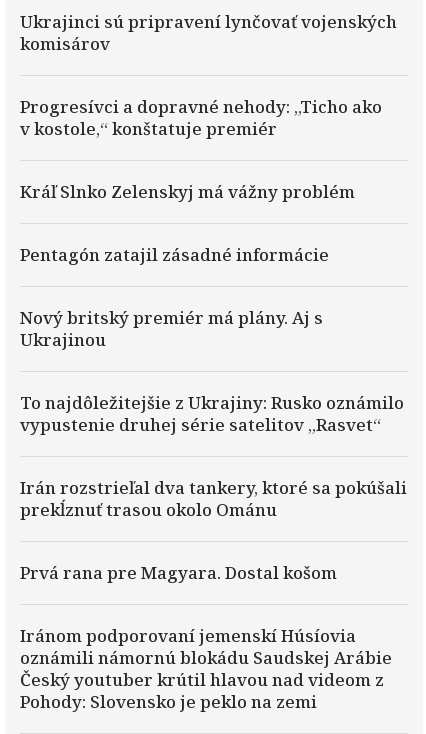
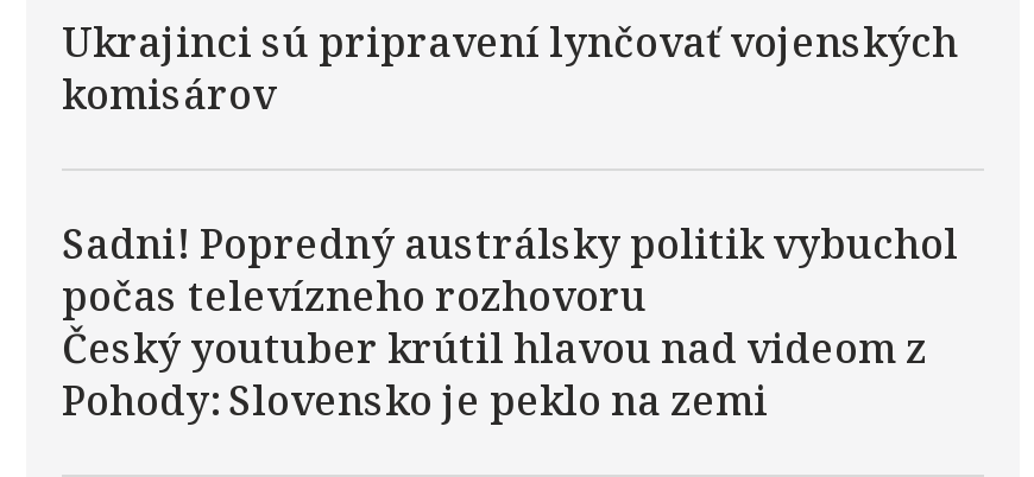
- Progresívci a dopravné nehody: „Ticho ako
- v kostole,“ konštatuje premiér
- Kráľ Slnko Zelenskyj má vážny problém
- Pentagón zatajil zásadné informácie
- Nový britský premiér má plány. Aj s
- Ukrajinou
- To najdôležitejšie z Ukrajiny: Rusko oznámilo
- vypustenie druhej série satelitov „Rasvet“
- Irán rozstrieľal dva tankery, ktoré sa pokúšali
- prekĺznuť trasou okolo Ománu
- Prvá rana pre Magyara. Dostal košom
- Iránom podporovaní jemenskí Húsíovia
- oznámili námornú blokádu Saudskej Arábie
+ Sadni! Popredný austrálsky politik vybuchol
+ počas televízneho rozhovoru
